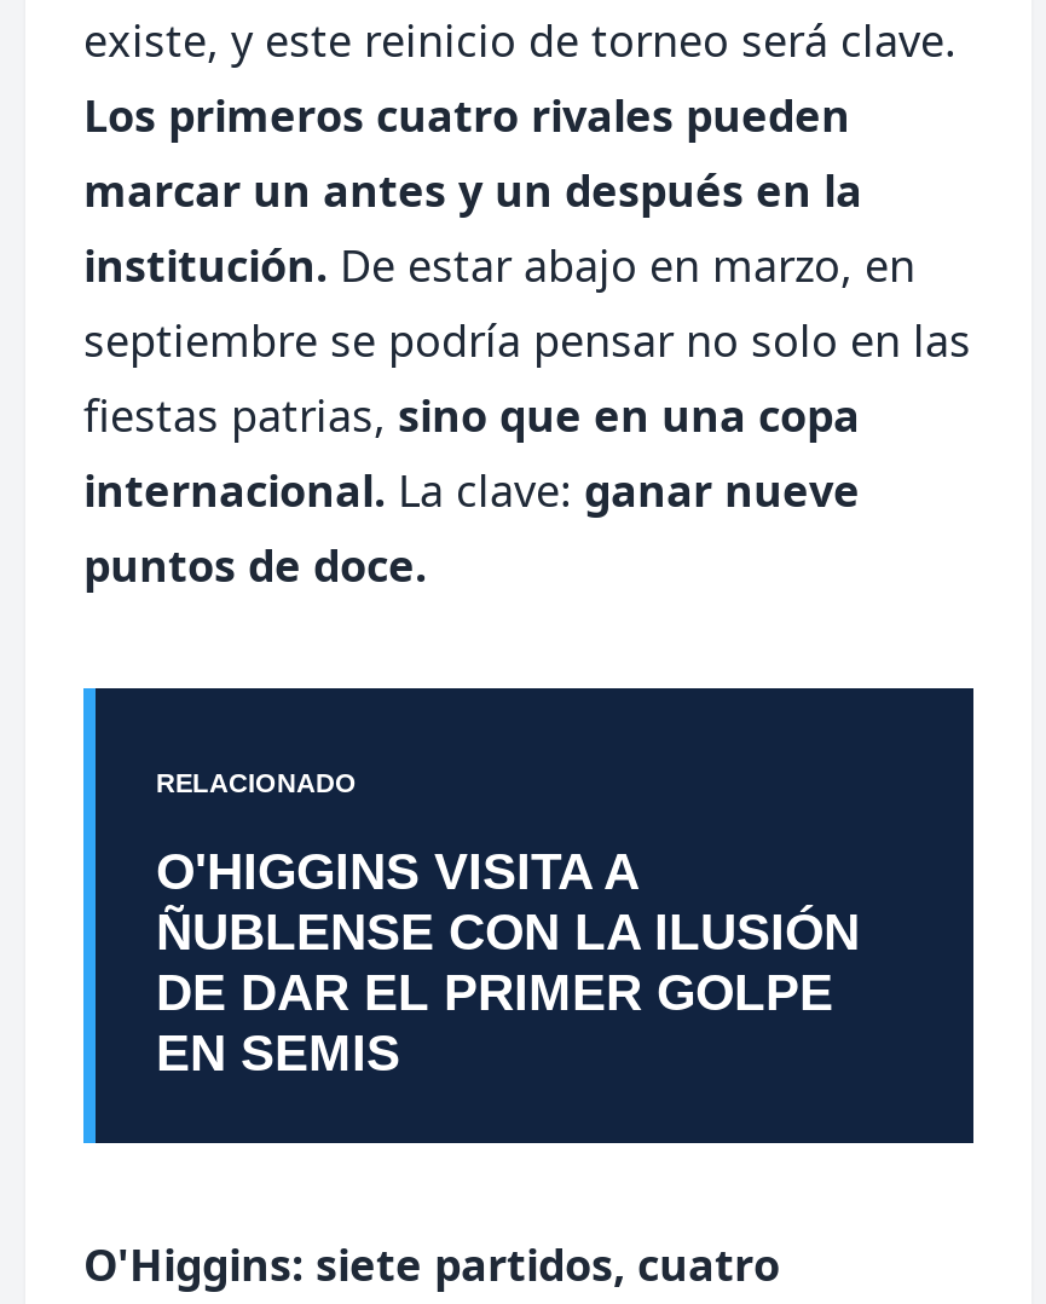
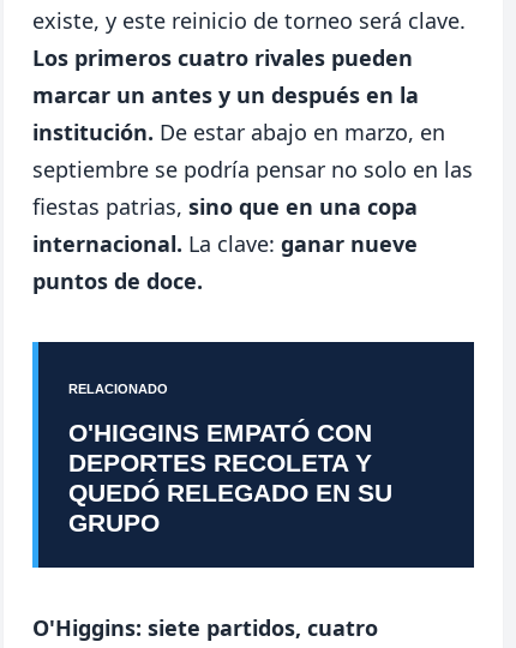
- O'HIGGINS VISITA A
- ÑUBLENSE CON LA ILUSIÓN
- DE DAR EL PRIMER GOLPE
- EN SEMIS
+ O'HIGGINS EMPATÓ CON
+ DEPORTES RECOLETA Y
+ QUEDÓ RELEGADO EN SU
+ GRUPO
